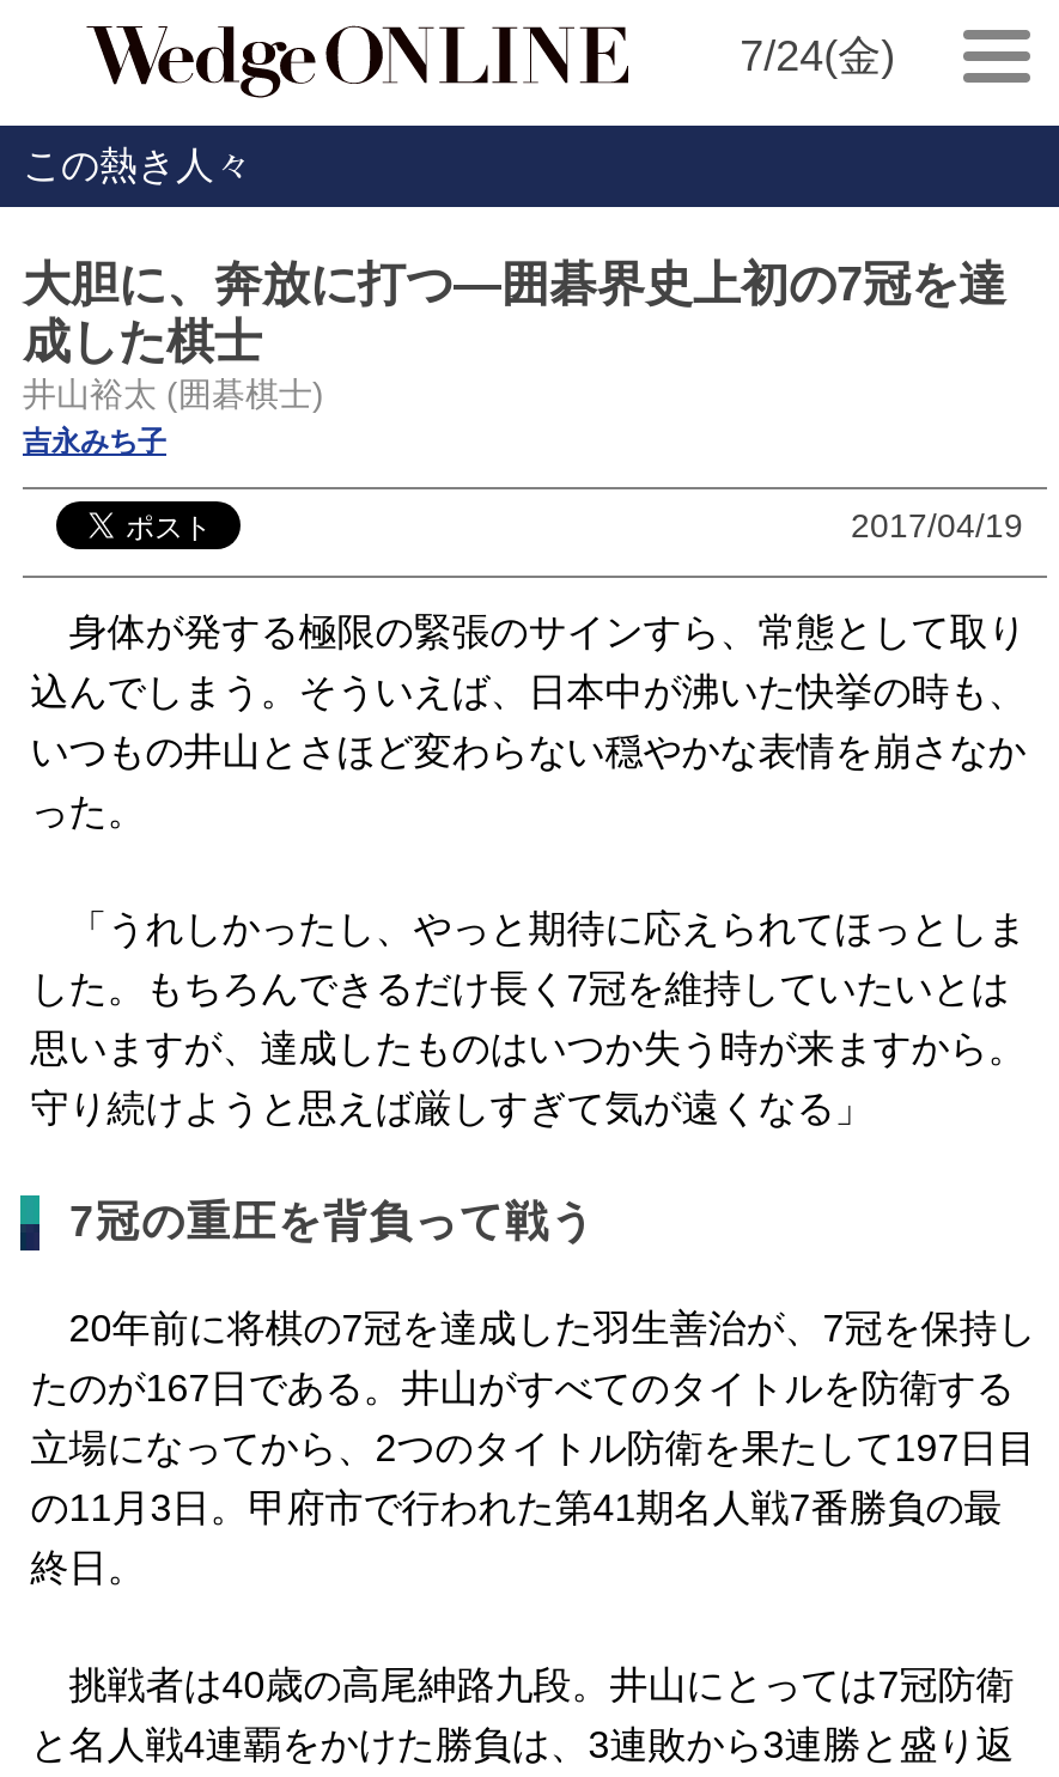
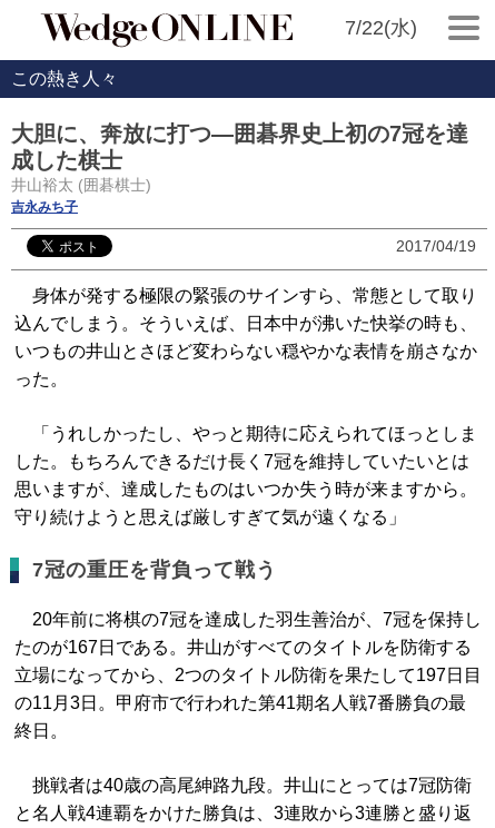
- 7/24(金)
+ 7/22(水)
